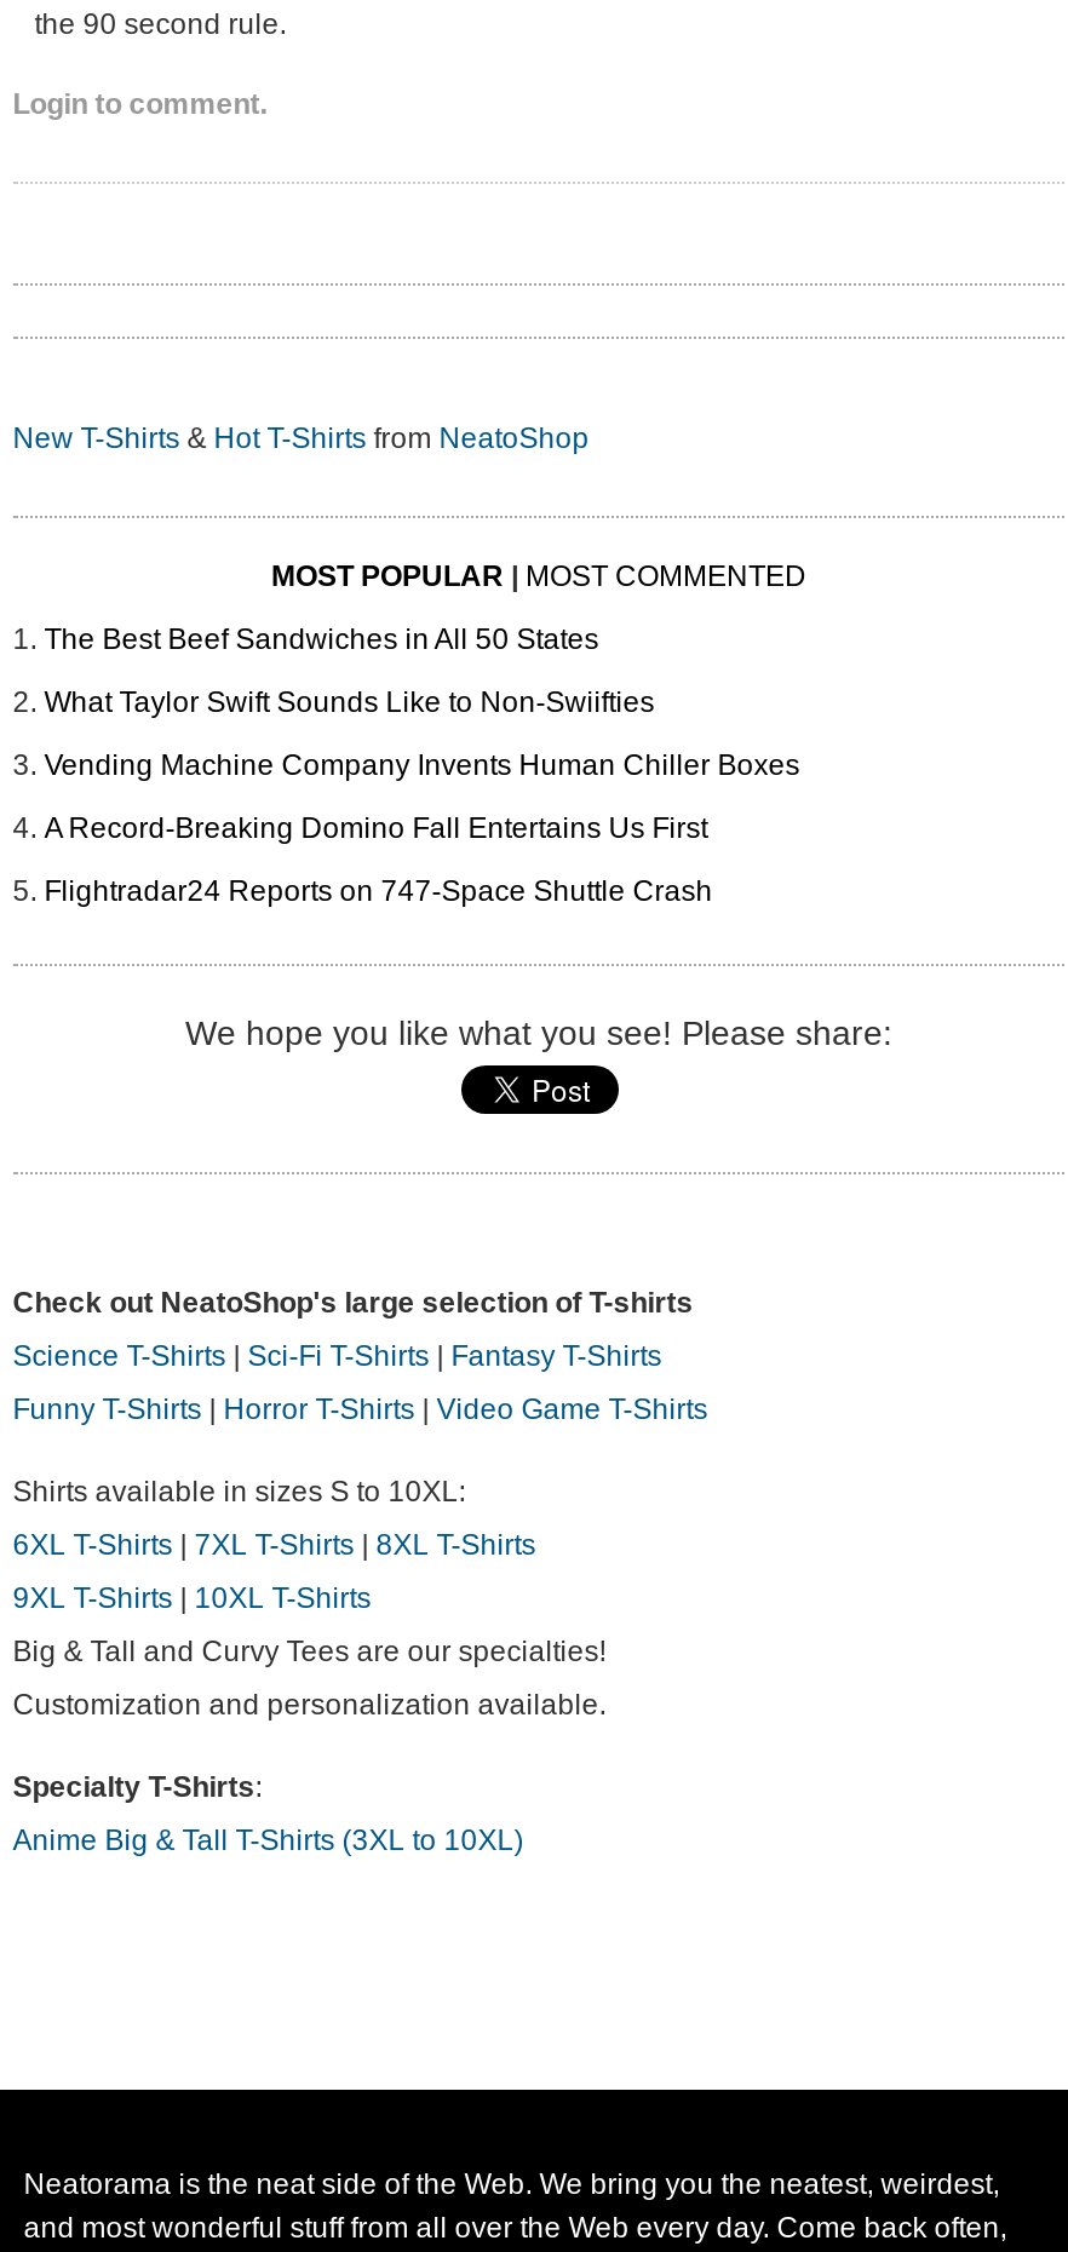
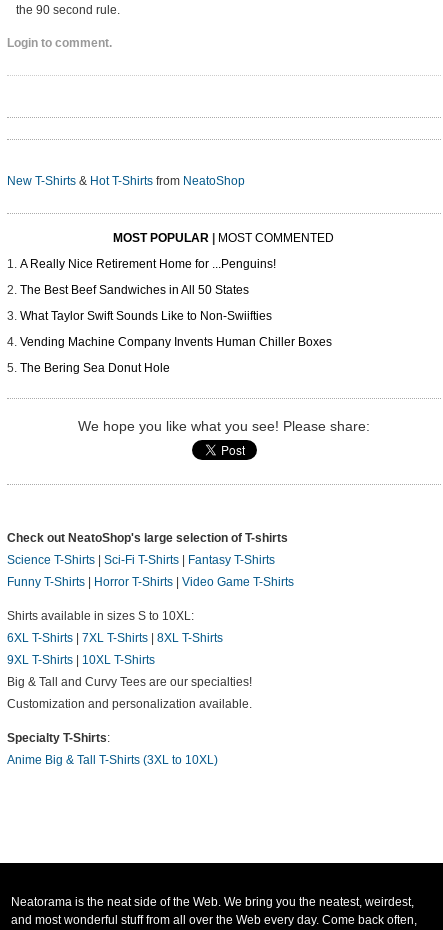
+ A Really Nice Retirement Home for ...Penguins!

moved down: The Best Beef Sandwiches in All 50 States | What Taylor Swift Sounds Like to Non-Swiifties | Vending Machine Company Invents Human Chiller Boxes

- A Record-Breaking Domino Fall Entertains Us First
- Flightradar24 Reports on 747-Space Shuttle Crash
+ The Bering Sea Donut Hole
